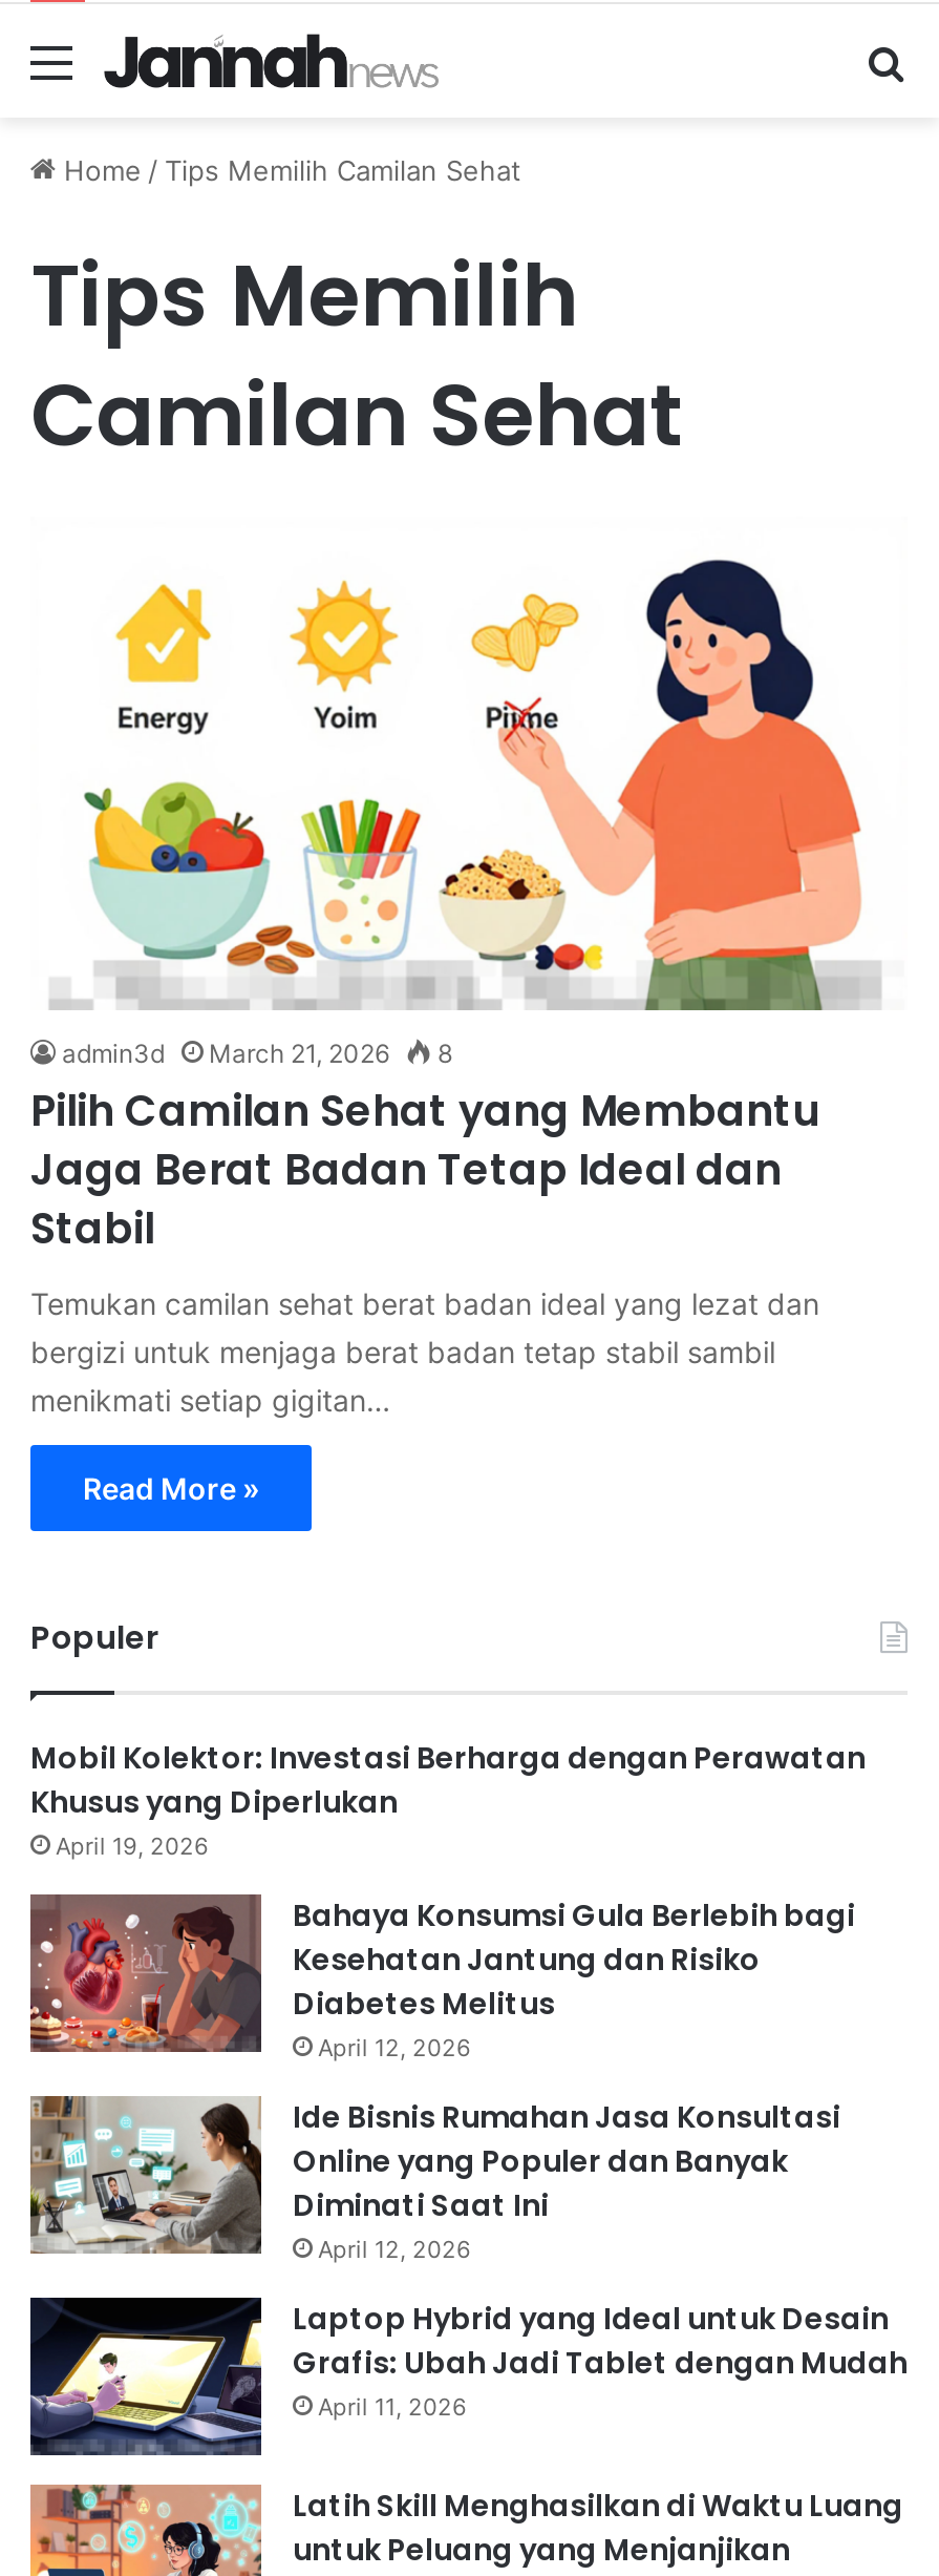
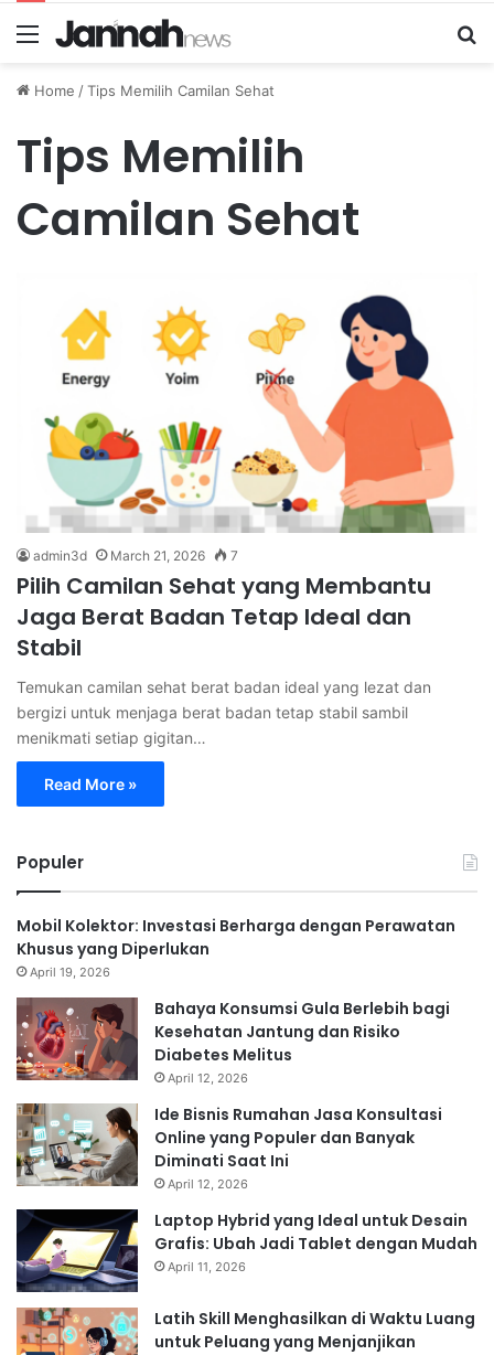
- admin3d March 21, 2026 8
+ admin3d March 21, 2026 7
